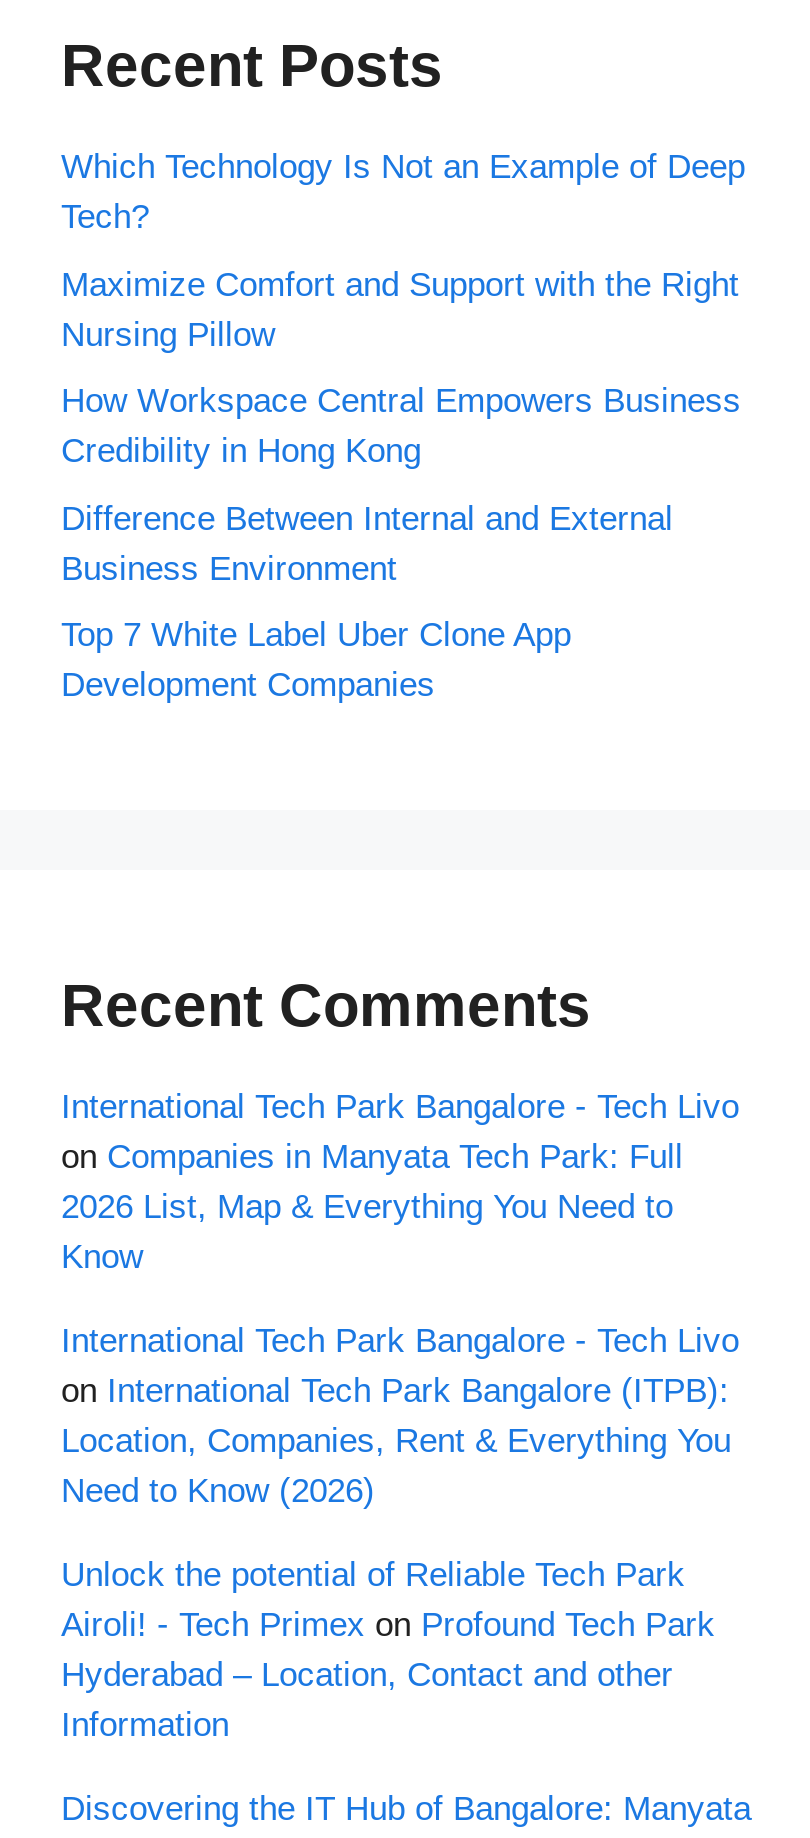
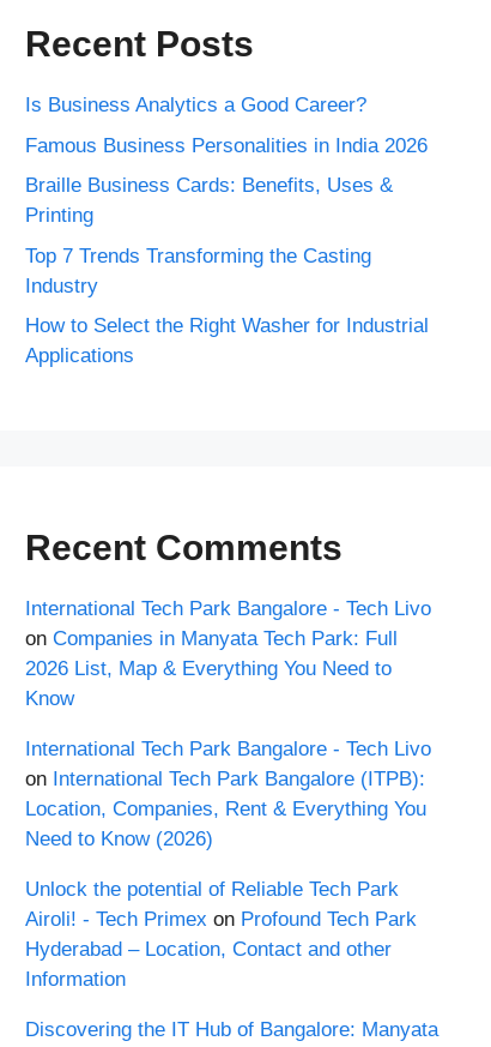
- Which Technology Is Not an Example of Deep
- Tech?
+ Is Business Analytics a Good Career?

- Maximize Comfort and Support with the Right
- Nursing Pillow
+ Famous Business Personalities in India 2026

- How Workspace Central Empowers Business
- Credibility in Hong Kong
+ Braille Business Cards: Benefits, Uses &
+ Printing

- Difference Between Internal and External
- Business Environment
+ Top 7 Trends Transforming the Casting
+ Industry

- Top 7 White Label Uber Clone App
- Development Companies
+ How to Select the Right Washer for Industrial
+ Applications
